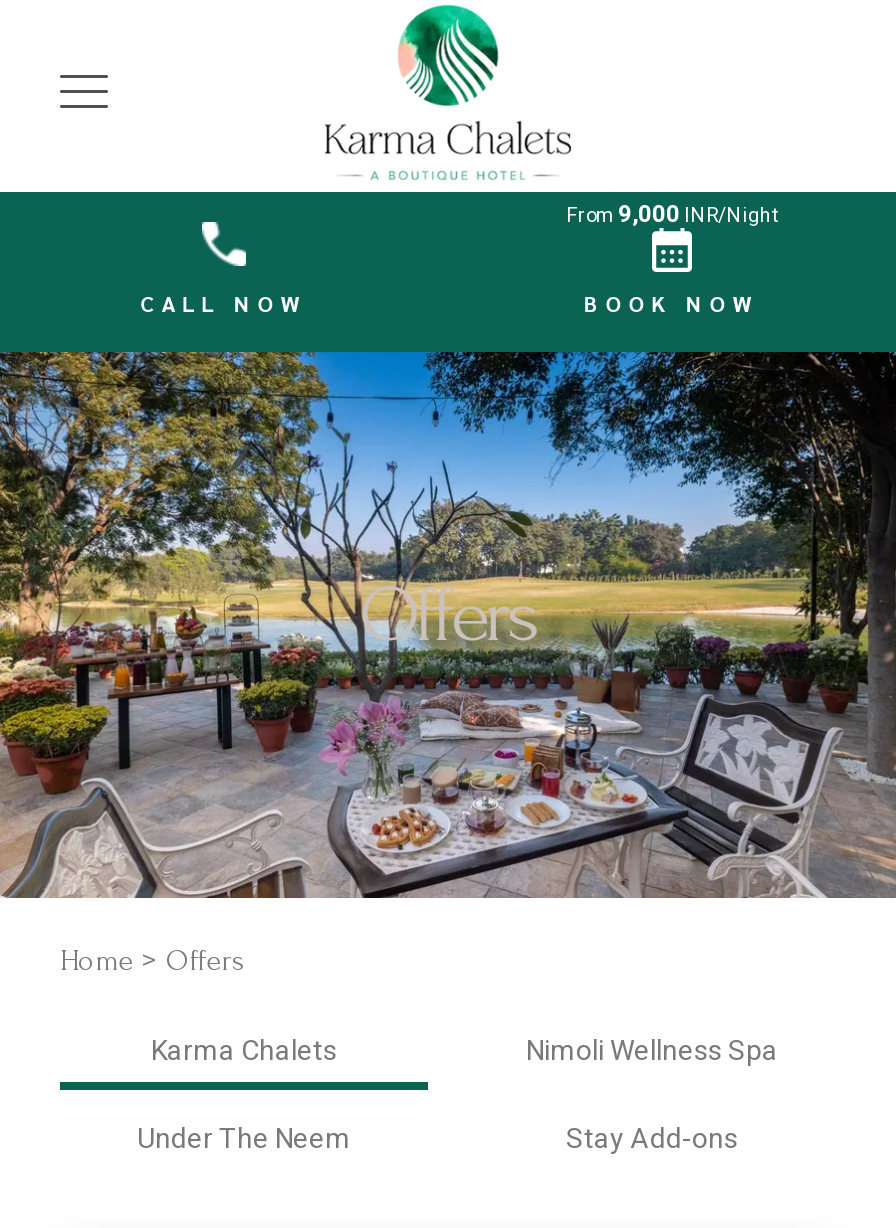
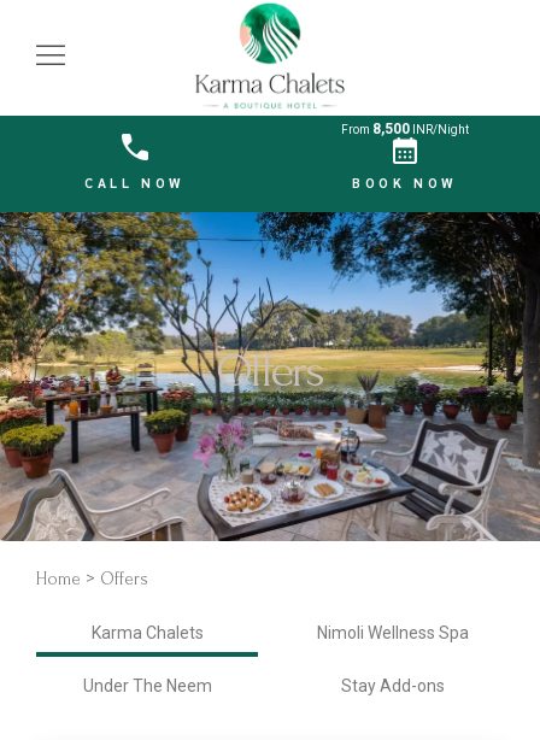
- From 9,000 INR/Night
+ From 8,500 INR/Night
